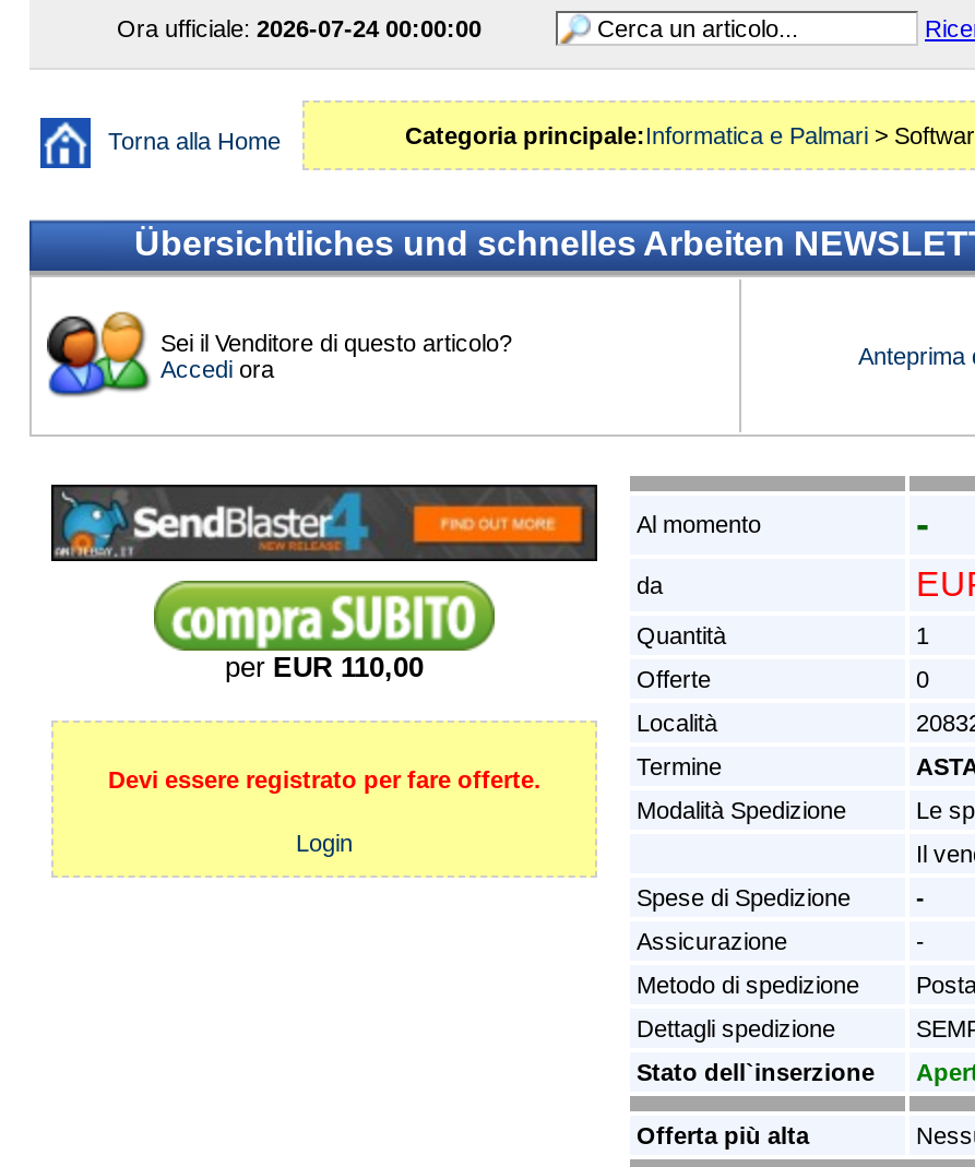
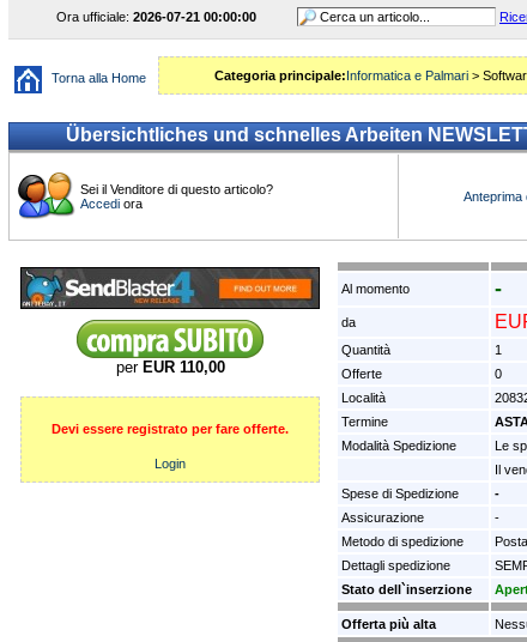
- Ora ufficiale: 2026-07-24 00:00:00
+ Ora ufficiale: 2026-07-21 00:00:00
